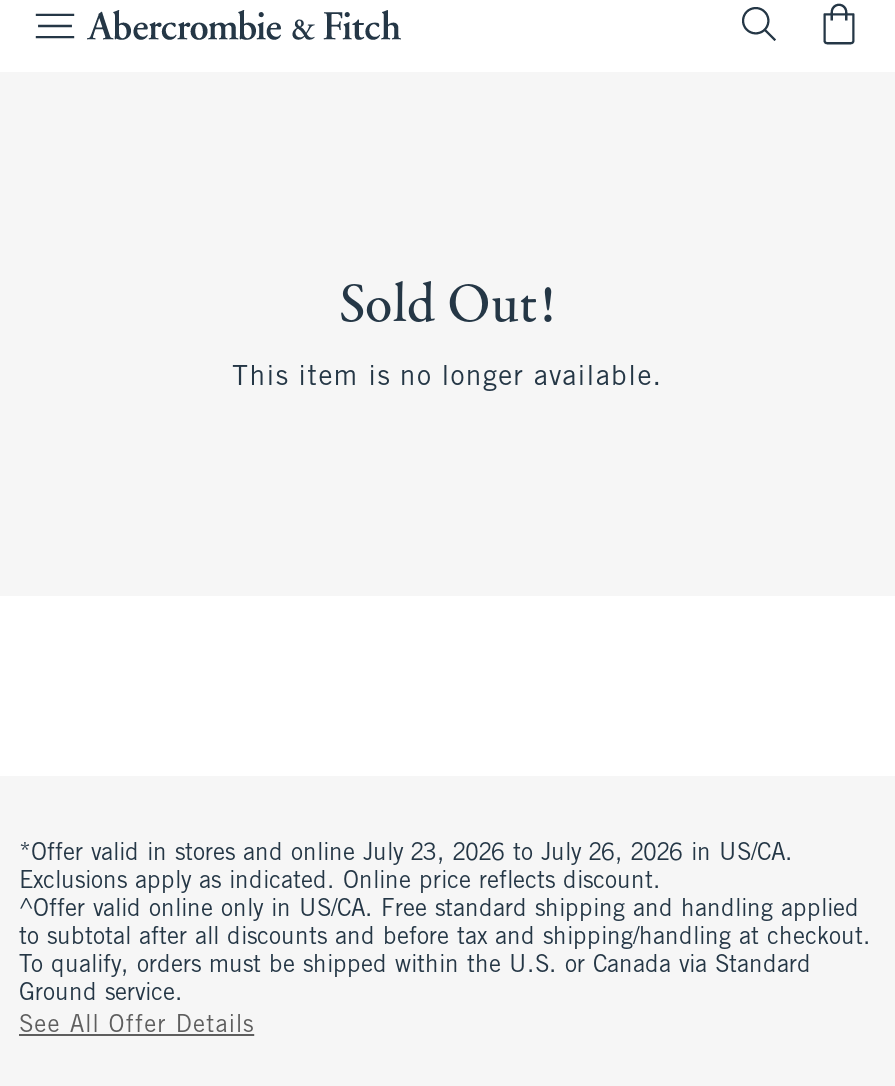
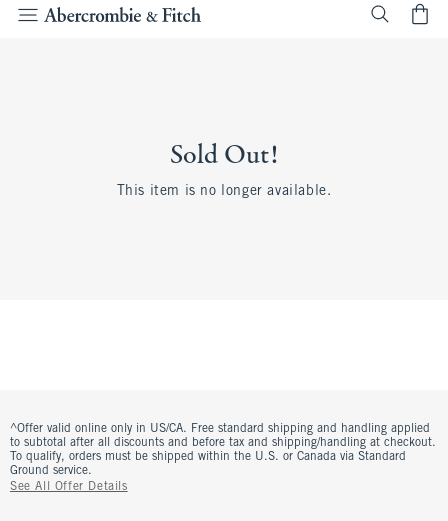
- *Offer valid in stores and online July 23, 2026 to July 26, 2026 in US/CA.
- Exclusions apply as indicated. Online price reflects discount.
